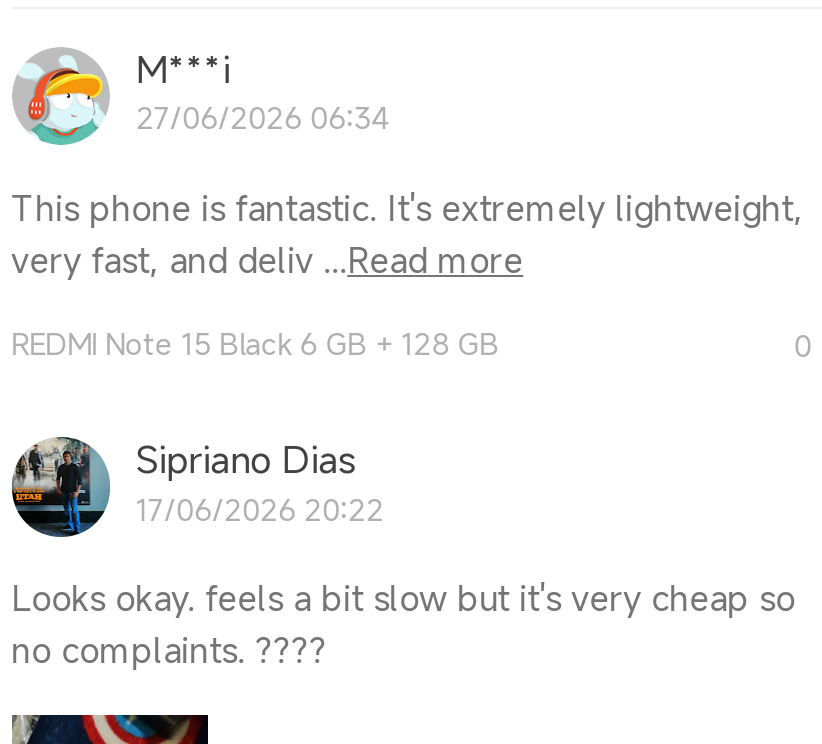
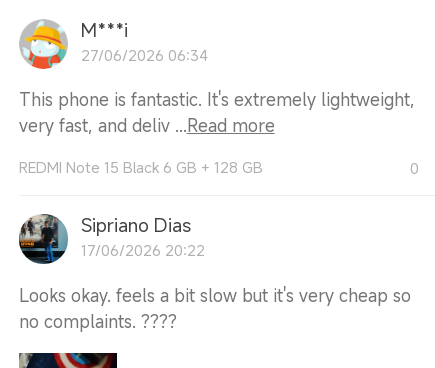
- [image]
+ [image]
